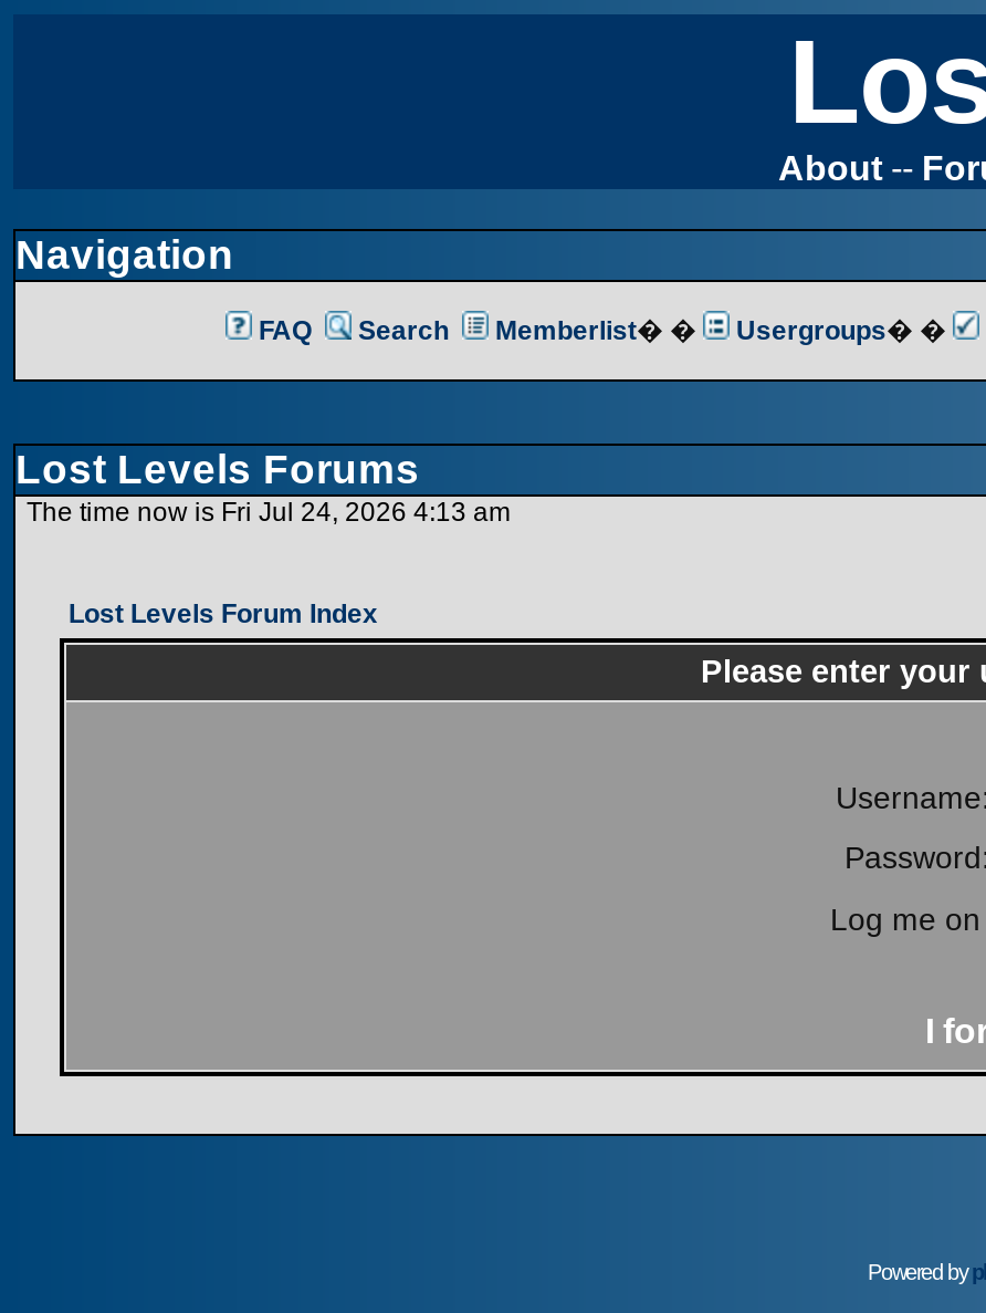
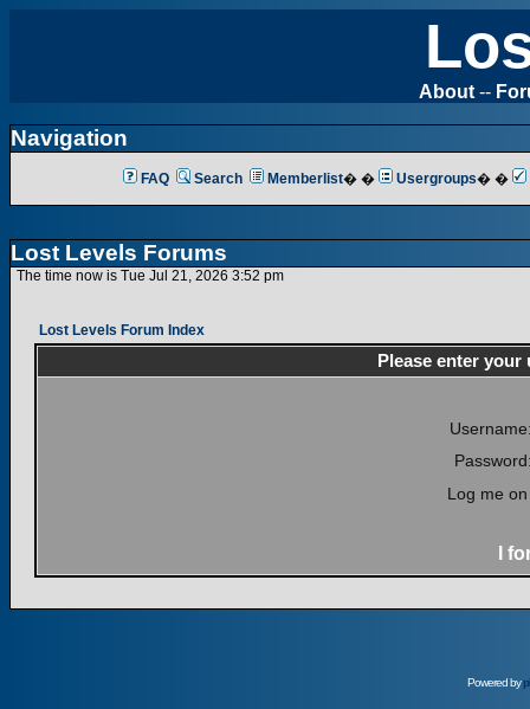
- The time now is Fri Jul 24, 2026 4:13 am
+ The time now is Tue Jul 21, 2026 3:52 pm
